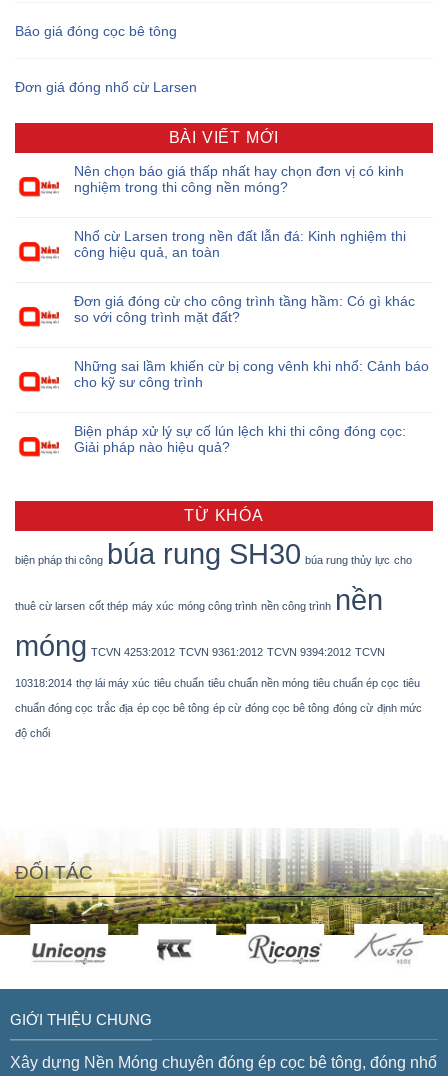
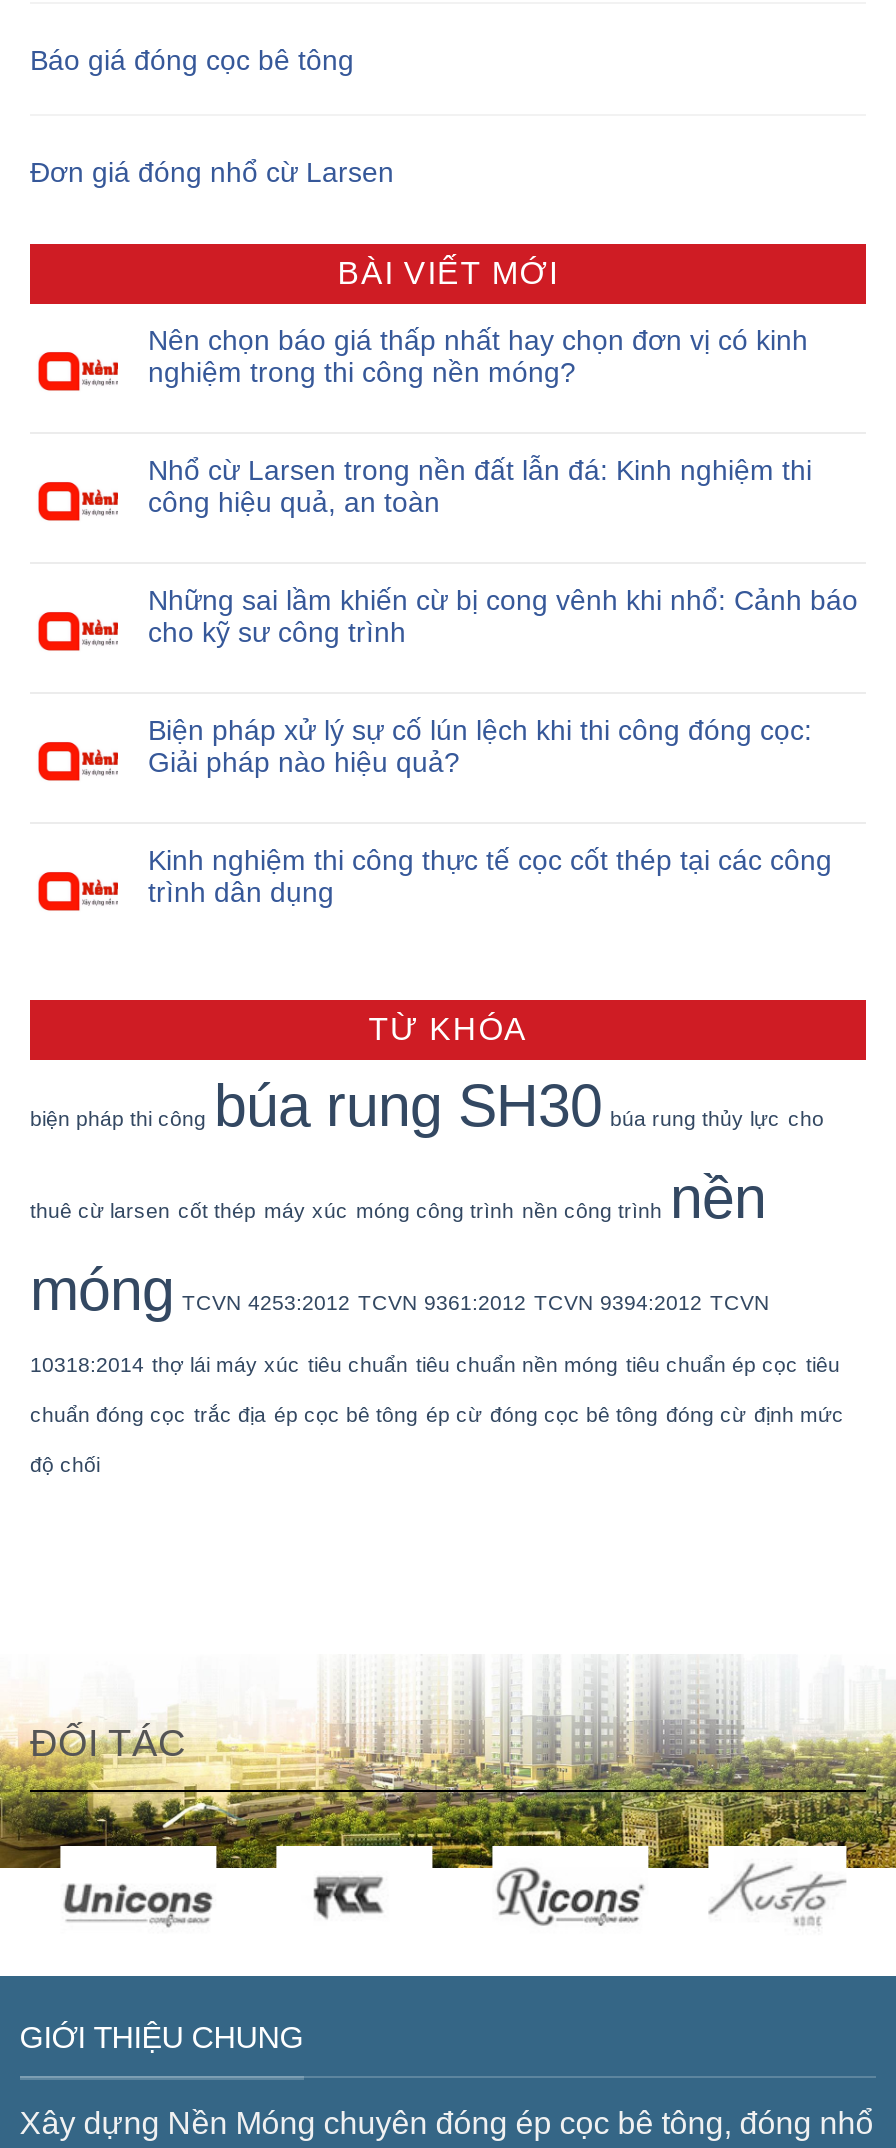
- Đơn giá đóng cừ cho công trình tầng hầm: Có gì khác
- so với công trình mặt đất?

moved up: Những sai lầm khiến cừ bị cong vênh khi nhổ: Cảnh báo | cho kỹ sư công trình | Biện pháp xử lý sự cố lún lệch khi thi công đóng cọc: | Giải pháp nào hiệu quả?

+ Kinh nghiệm thi công thực tế cọc cốt thép tại các công
+ trình dân dụng
